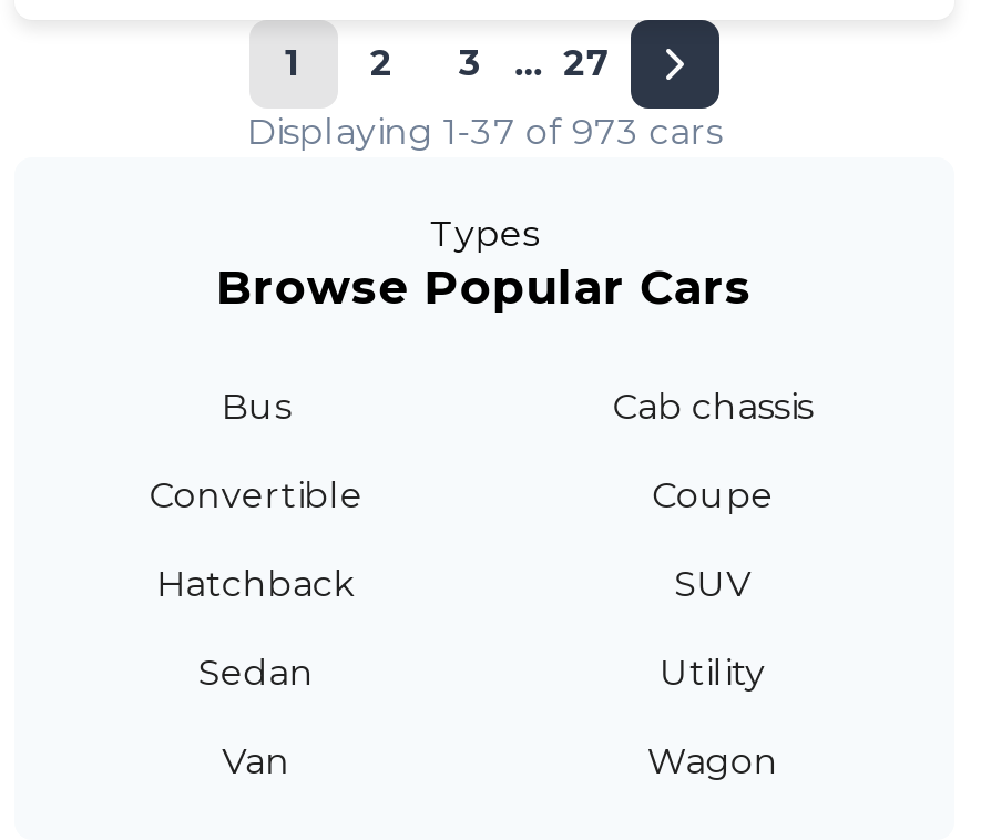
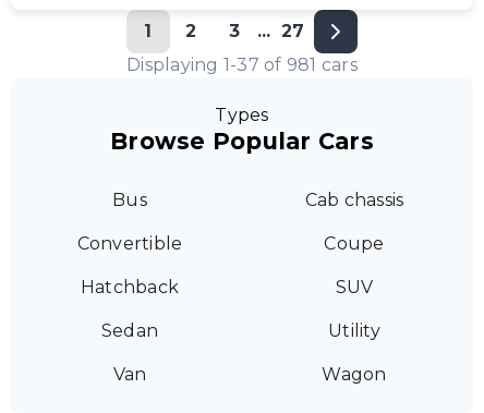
- Displaying 1-37 of 973 cars
+ Displaying 1-37 of 981 cars
